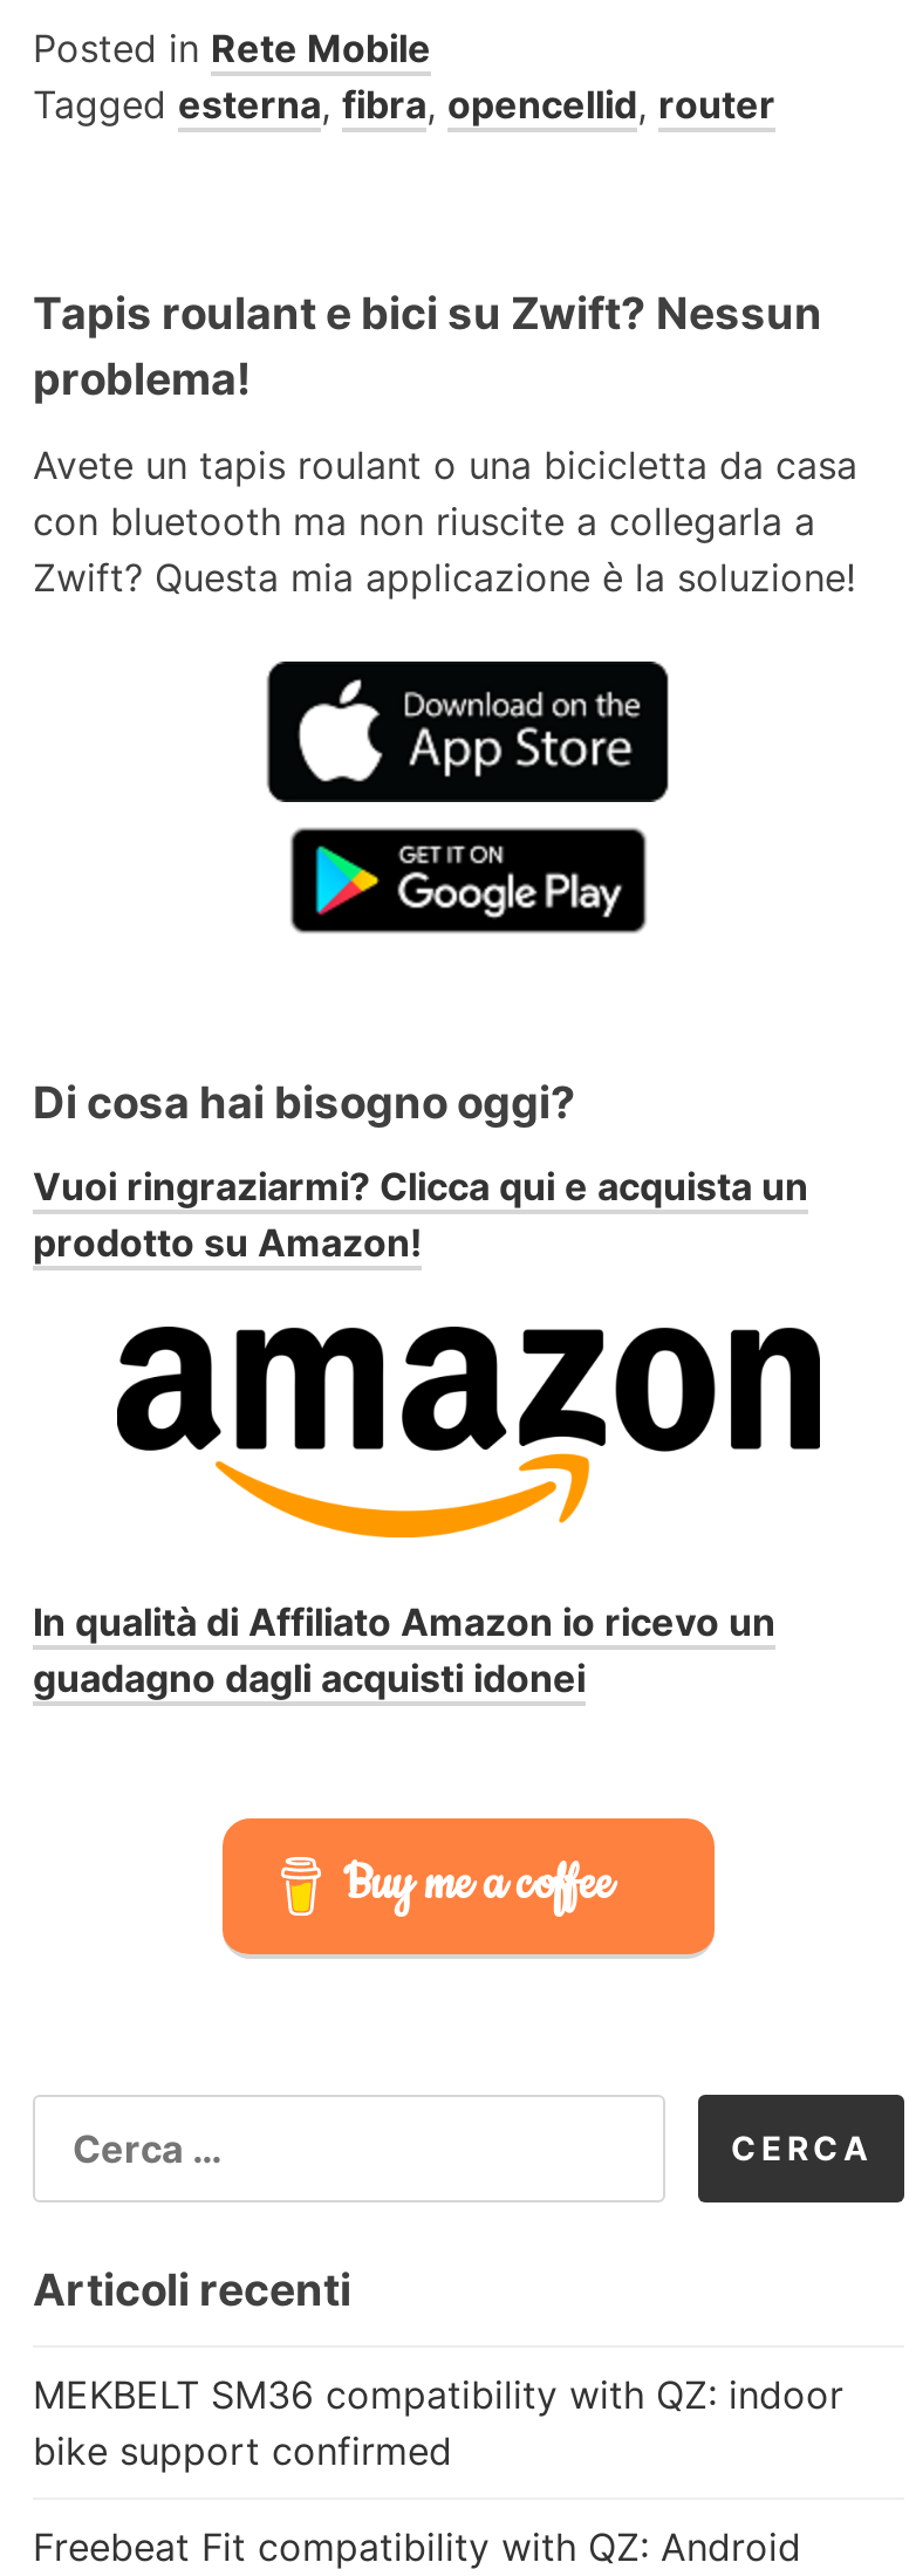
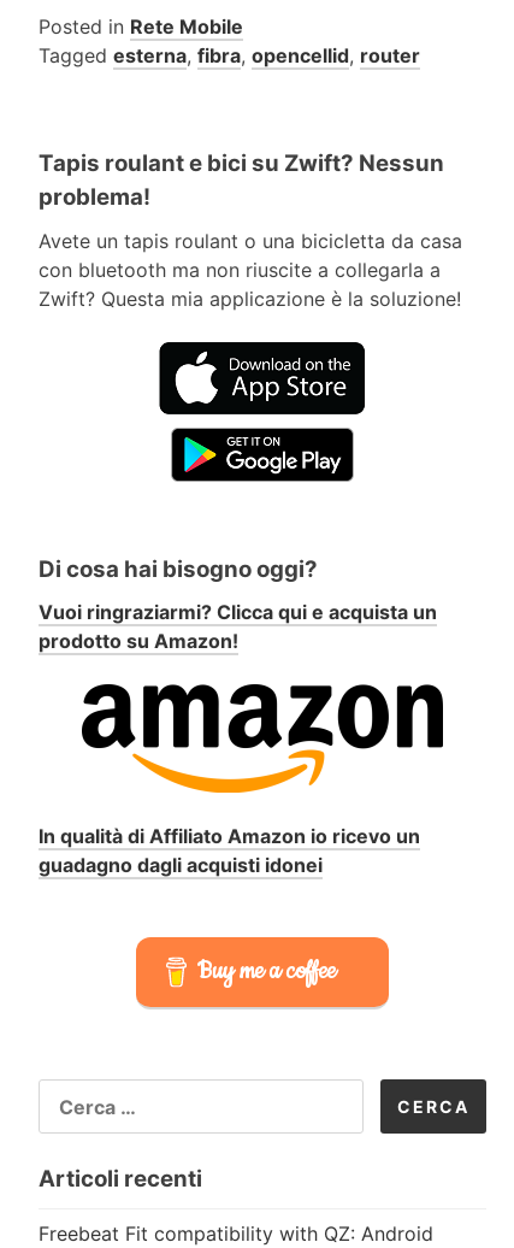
- MEKBELT SM36 compatibility with QZ: indoor
- bike support confirmed
